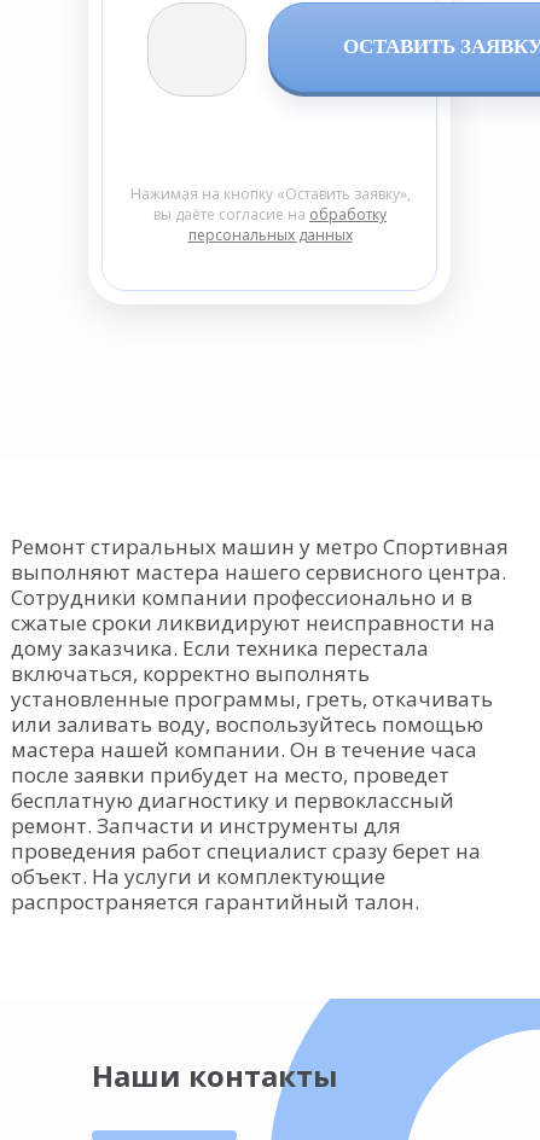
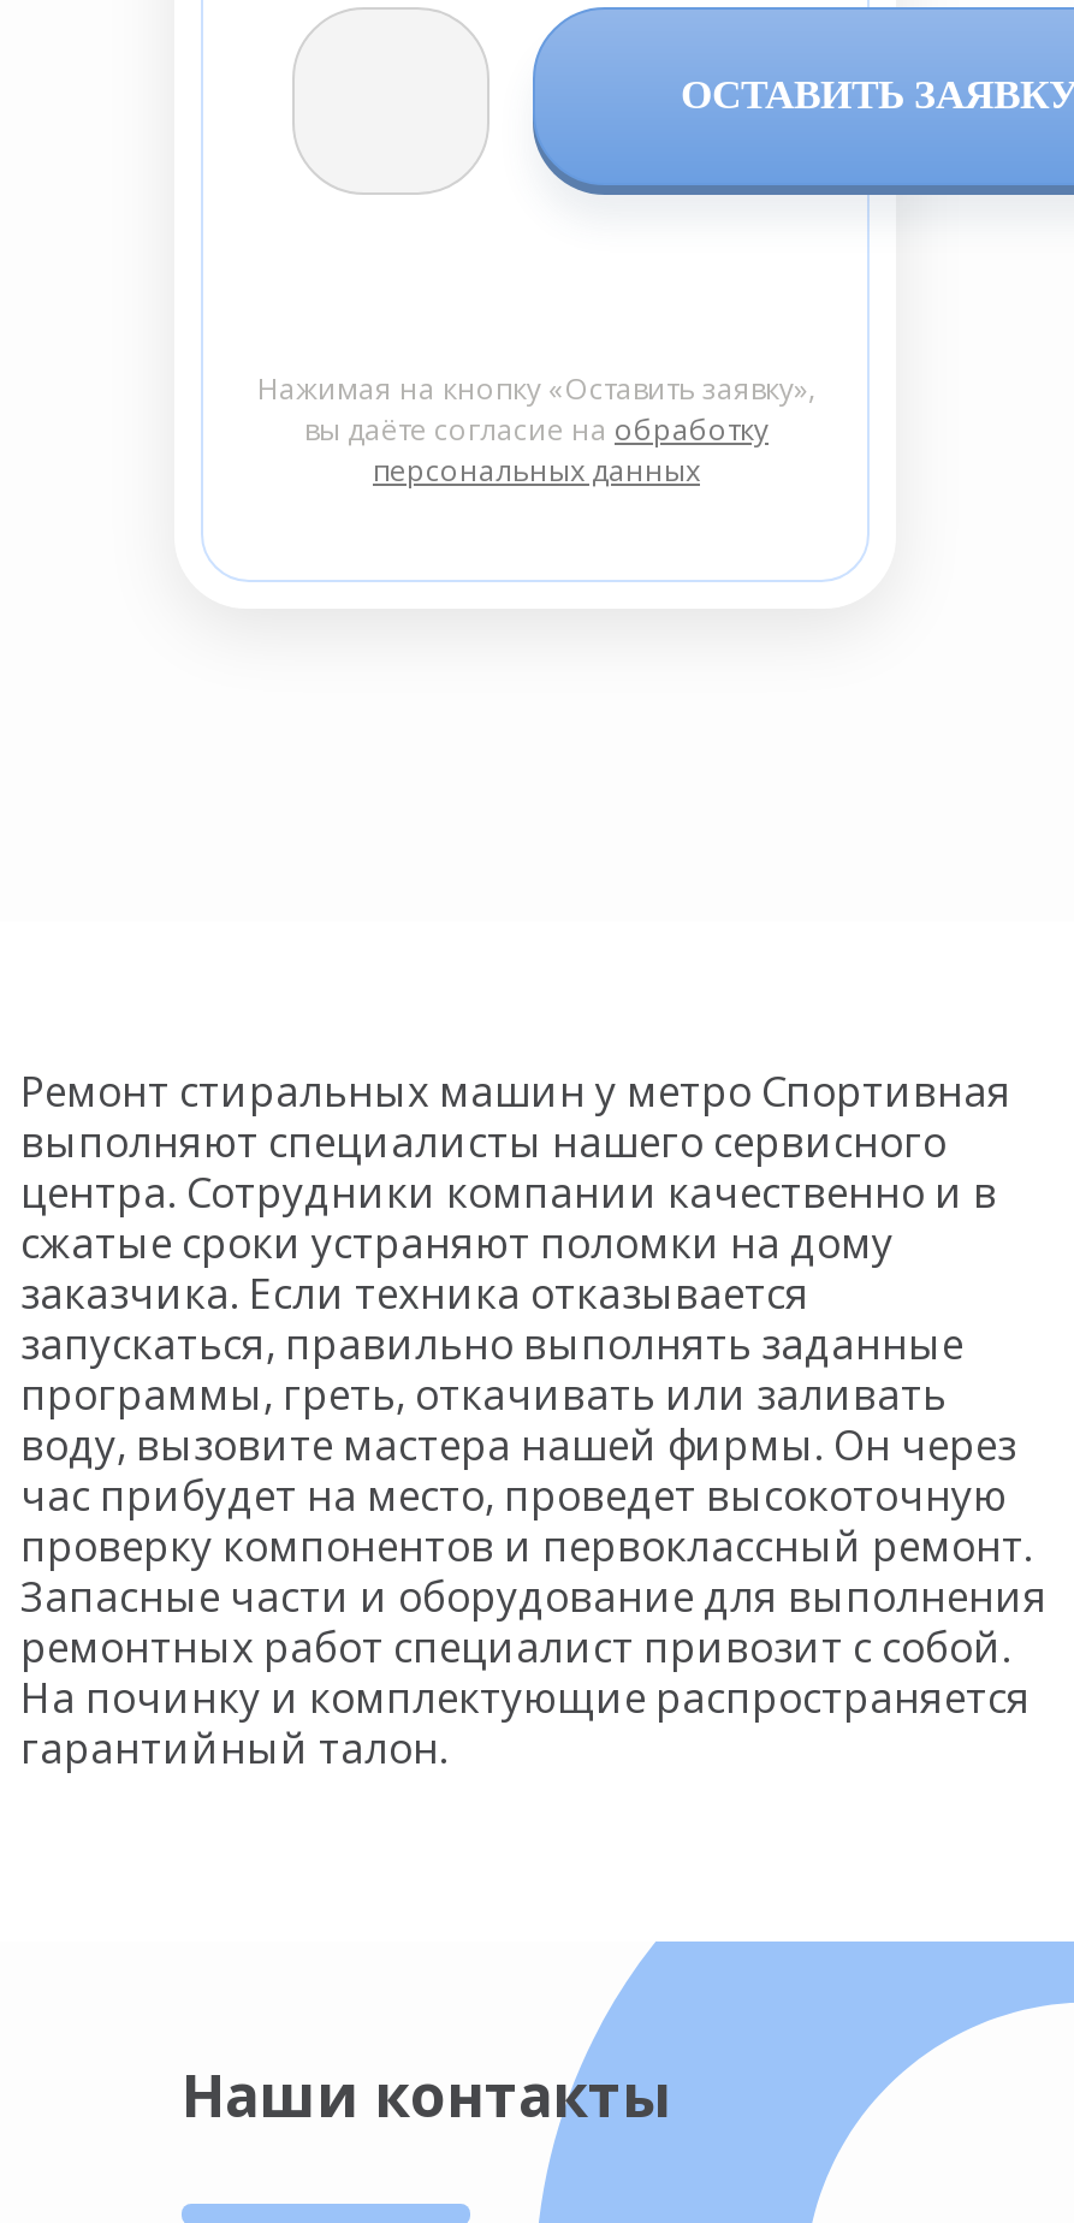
- выполняют мастера нашего сервисного центра.
- Сотрудники компании профессионально и в
- сжатые сроки ликвидируют неисправности на
- дому заказчика. Если техника перестала
- включаться, корректно выполнять
- установленные программы, греть, откачивать
- или заливать воду, воспользуйтесь помощью
- мастера нашей компании. Он в течение часа
- после заявки прибудет на место, проведет
- бесплатную диагностику и первоклассный
- ремонт. Запчасти и инструменты для
- проведения работ специалист сразу берет на
- объект. На услуги и комплектующие
- распространяется гарантийный талон.
+ выполняют специалисты нашего сервисного
+ центра. Сотрудники компании качественно и в
+ сжатые сроки устраняют поломки на дому
+ заказчика. Если техника отказывается
+ запускаться, правильно выполнять заданные
+ программы, греть, откачивать или заливать
+ воду, вызовите мастера нашей фирмы. Он через
+ час прибудет на место, проведет высокоточную
+ проверку компонентов и первоклассный ремонт.
+ Запасные части и оборудование для выполнения
+ ремонтных работ специалист привозит с собой.
+ На починку и комплектующие распространяется
+ гарантийный талон.
